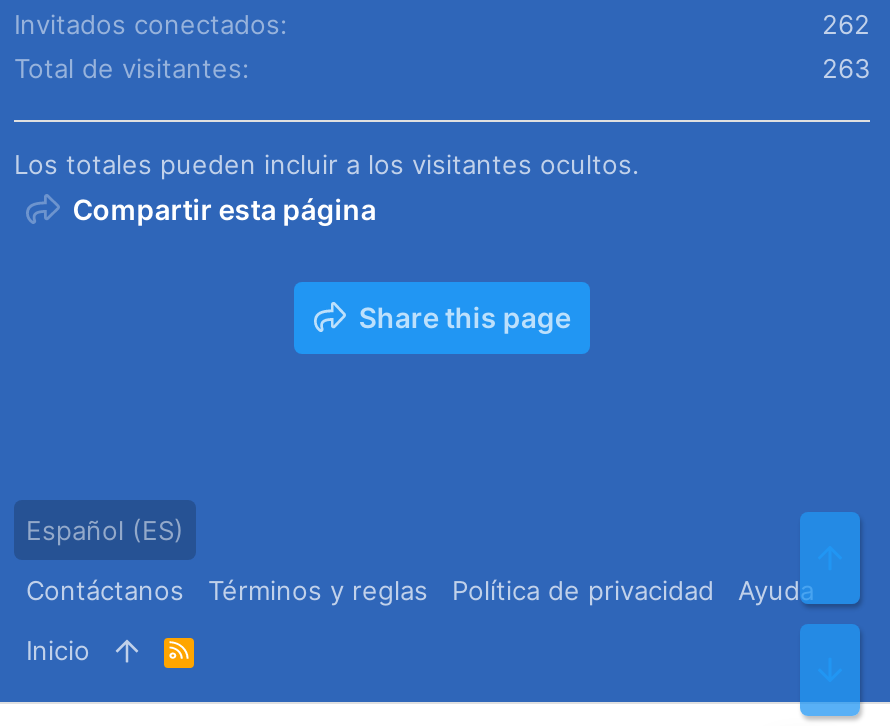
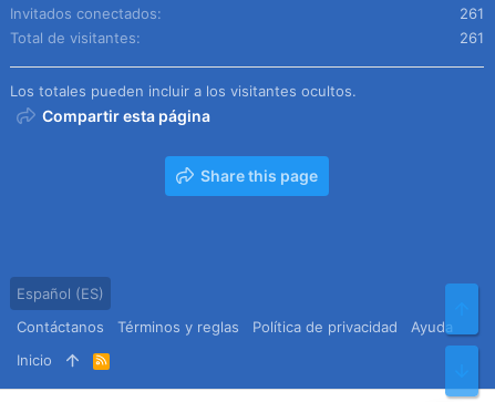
- 262
+ 261

- 263
+ 261
